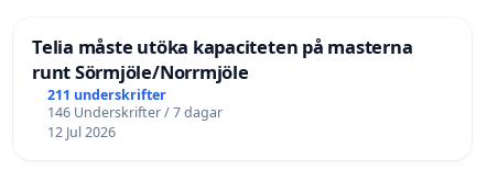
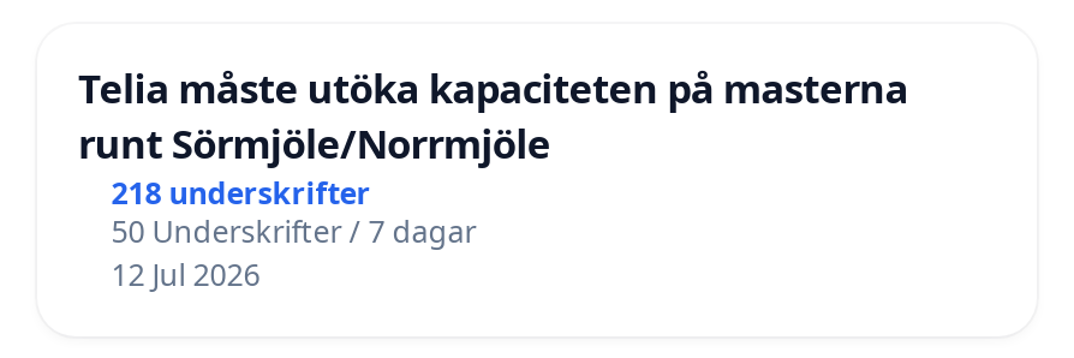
- 211 underskrifter
+ 218 underskrifter

- 146 Underskrifter / 7 dagar
+ 50 Underskrifter / 7 dagar
